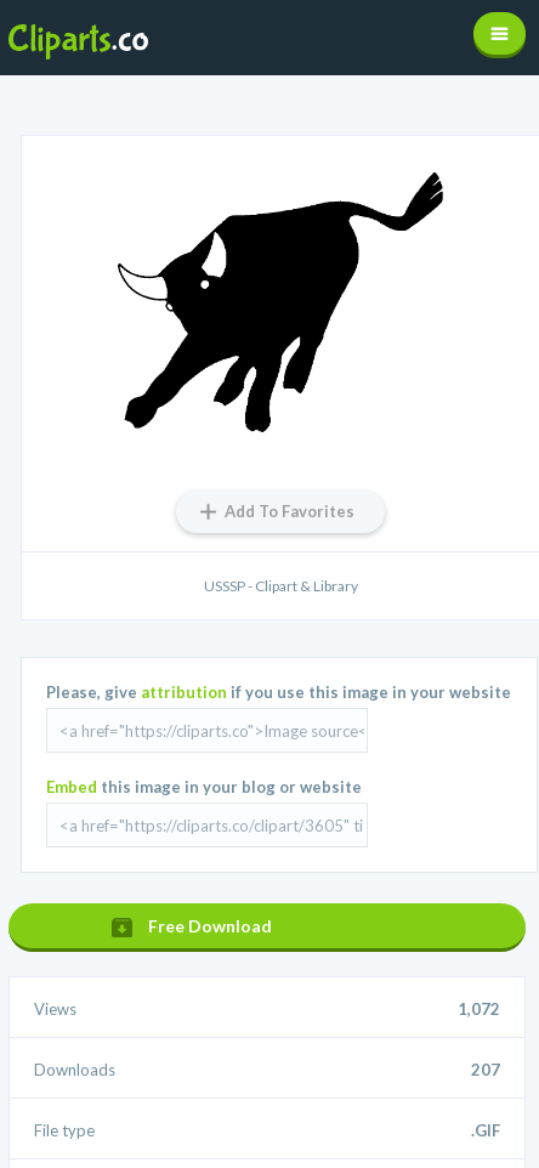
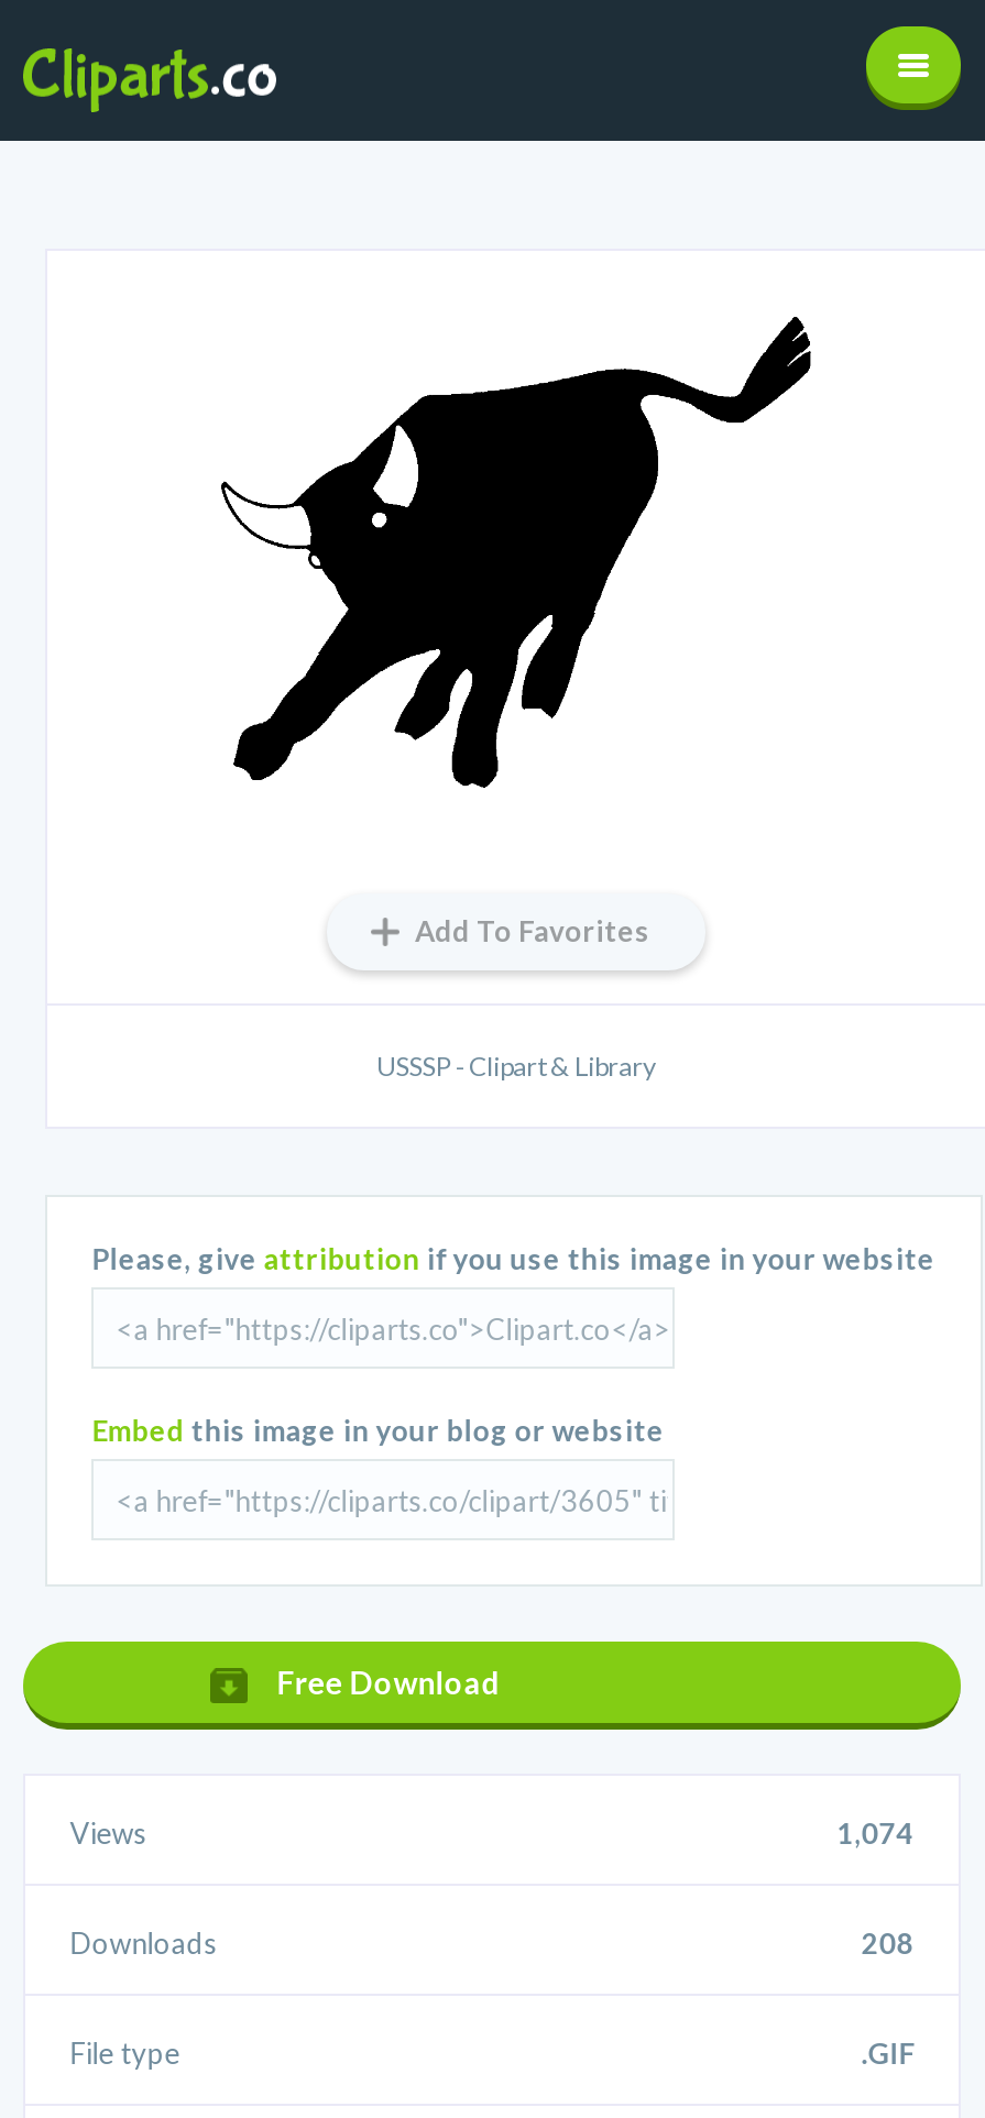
- 1,072
+ 1,074

- 207
+ 208
